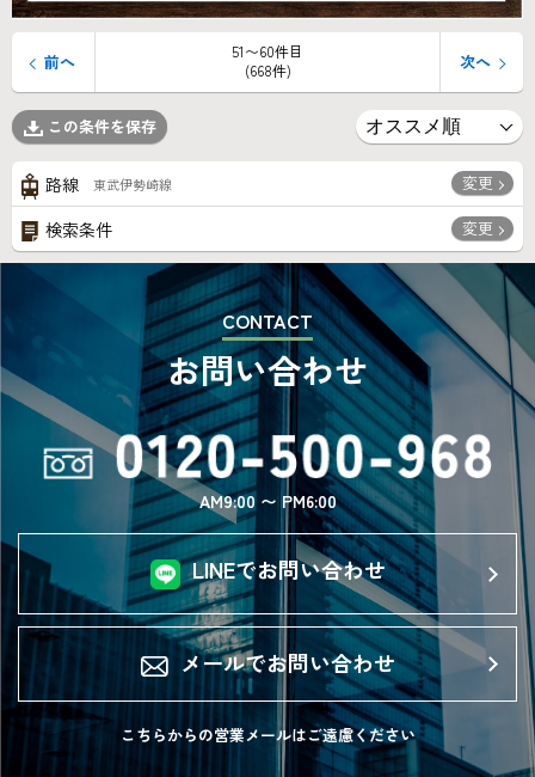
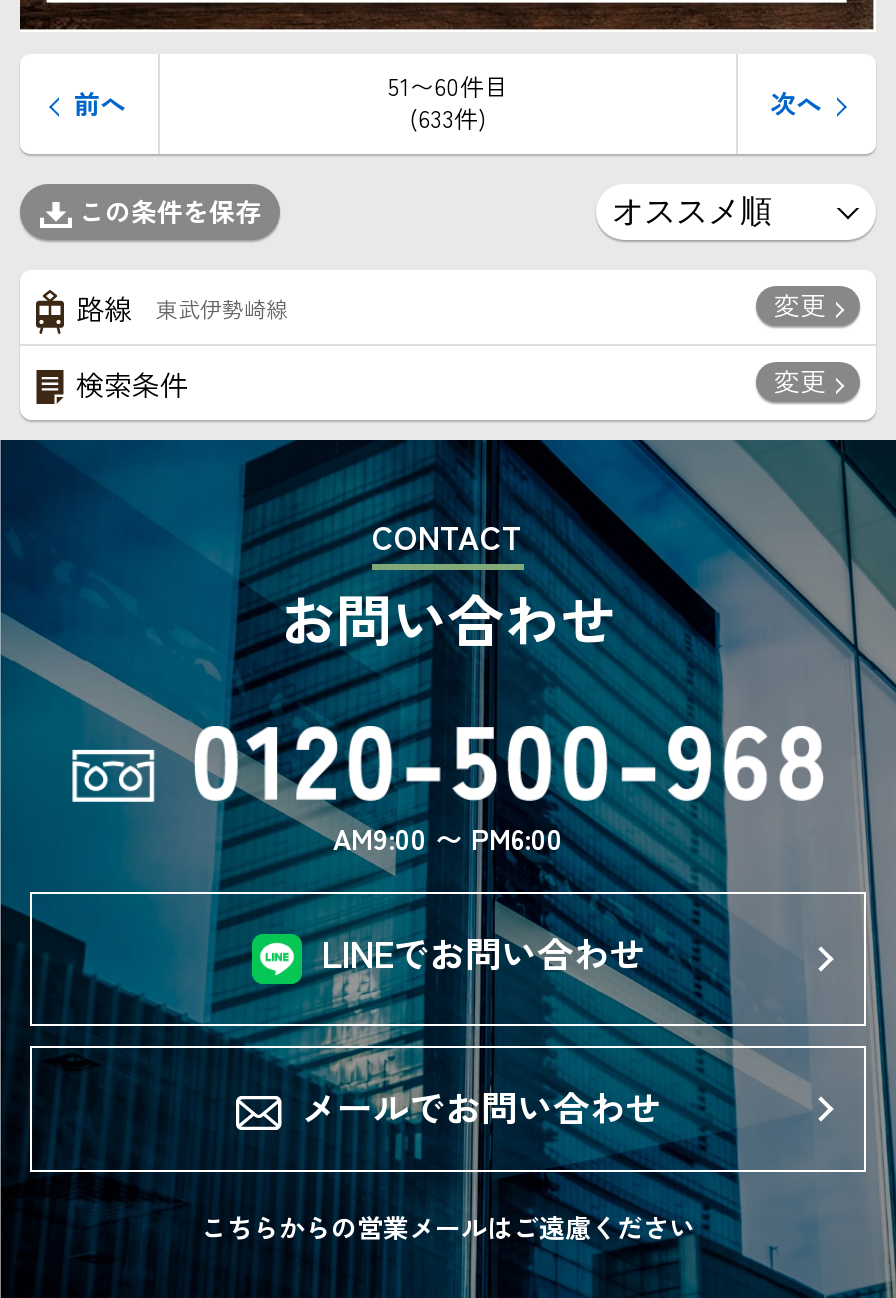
- (668件)
+ (633件)
